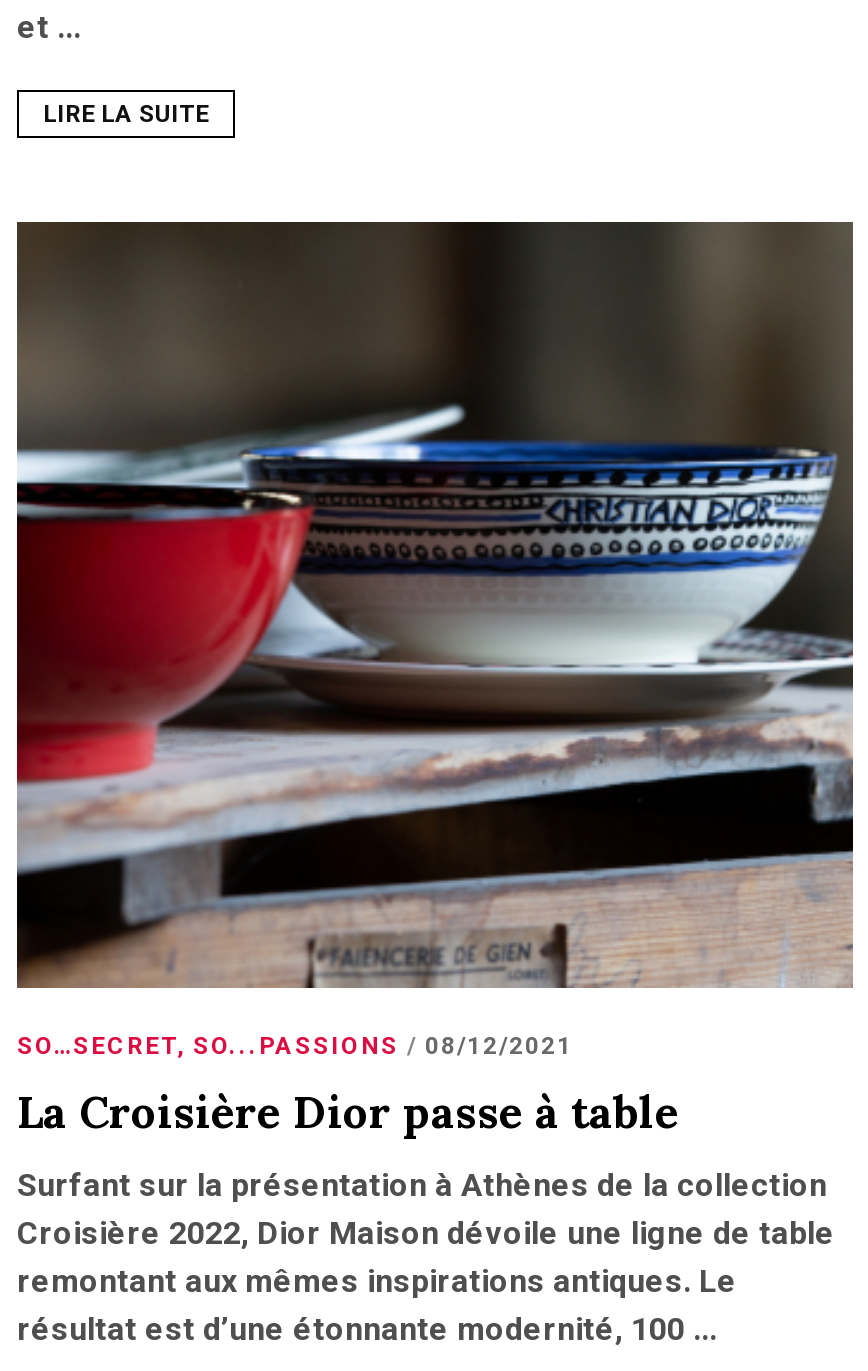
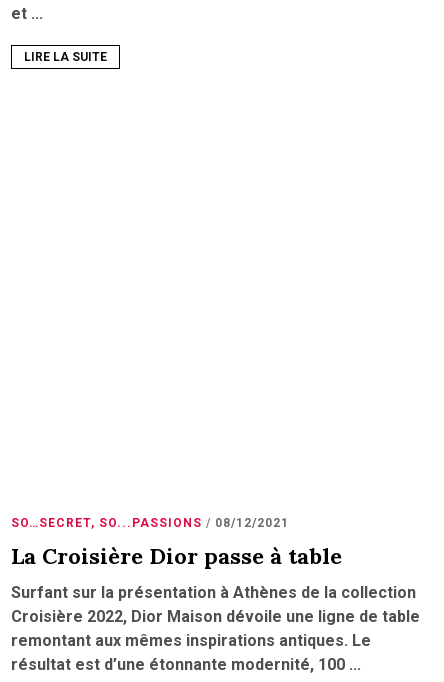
- [image]
